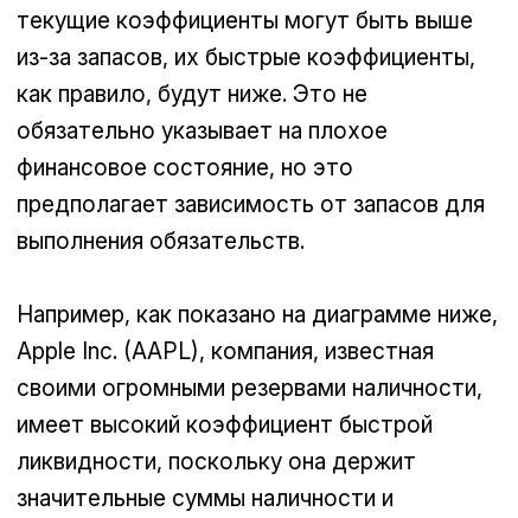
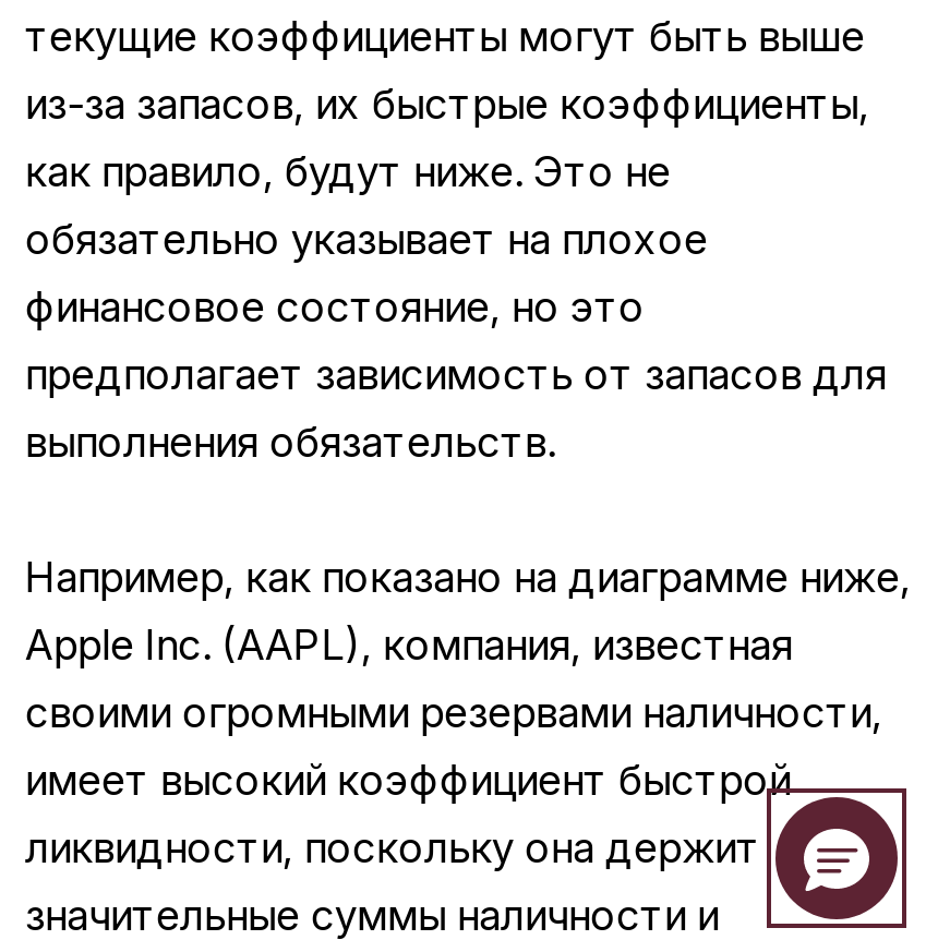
+ [image]
